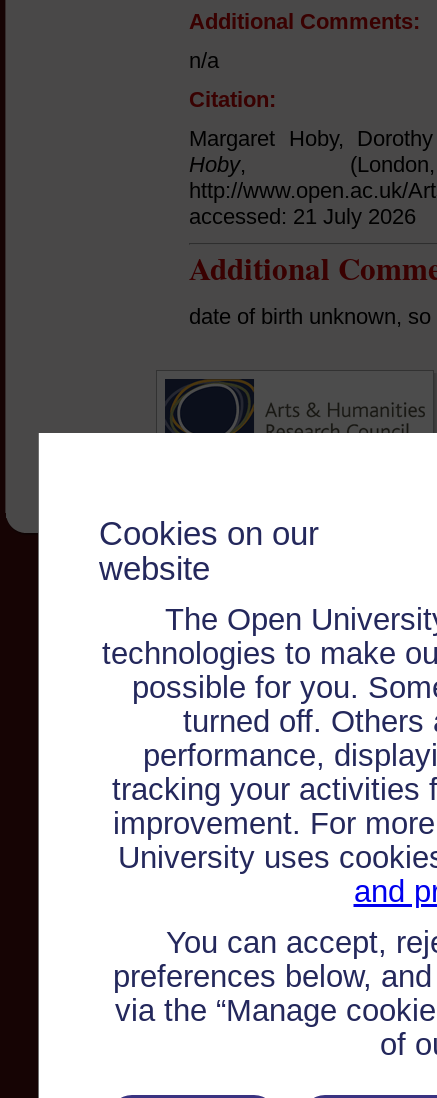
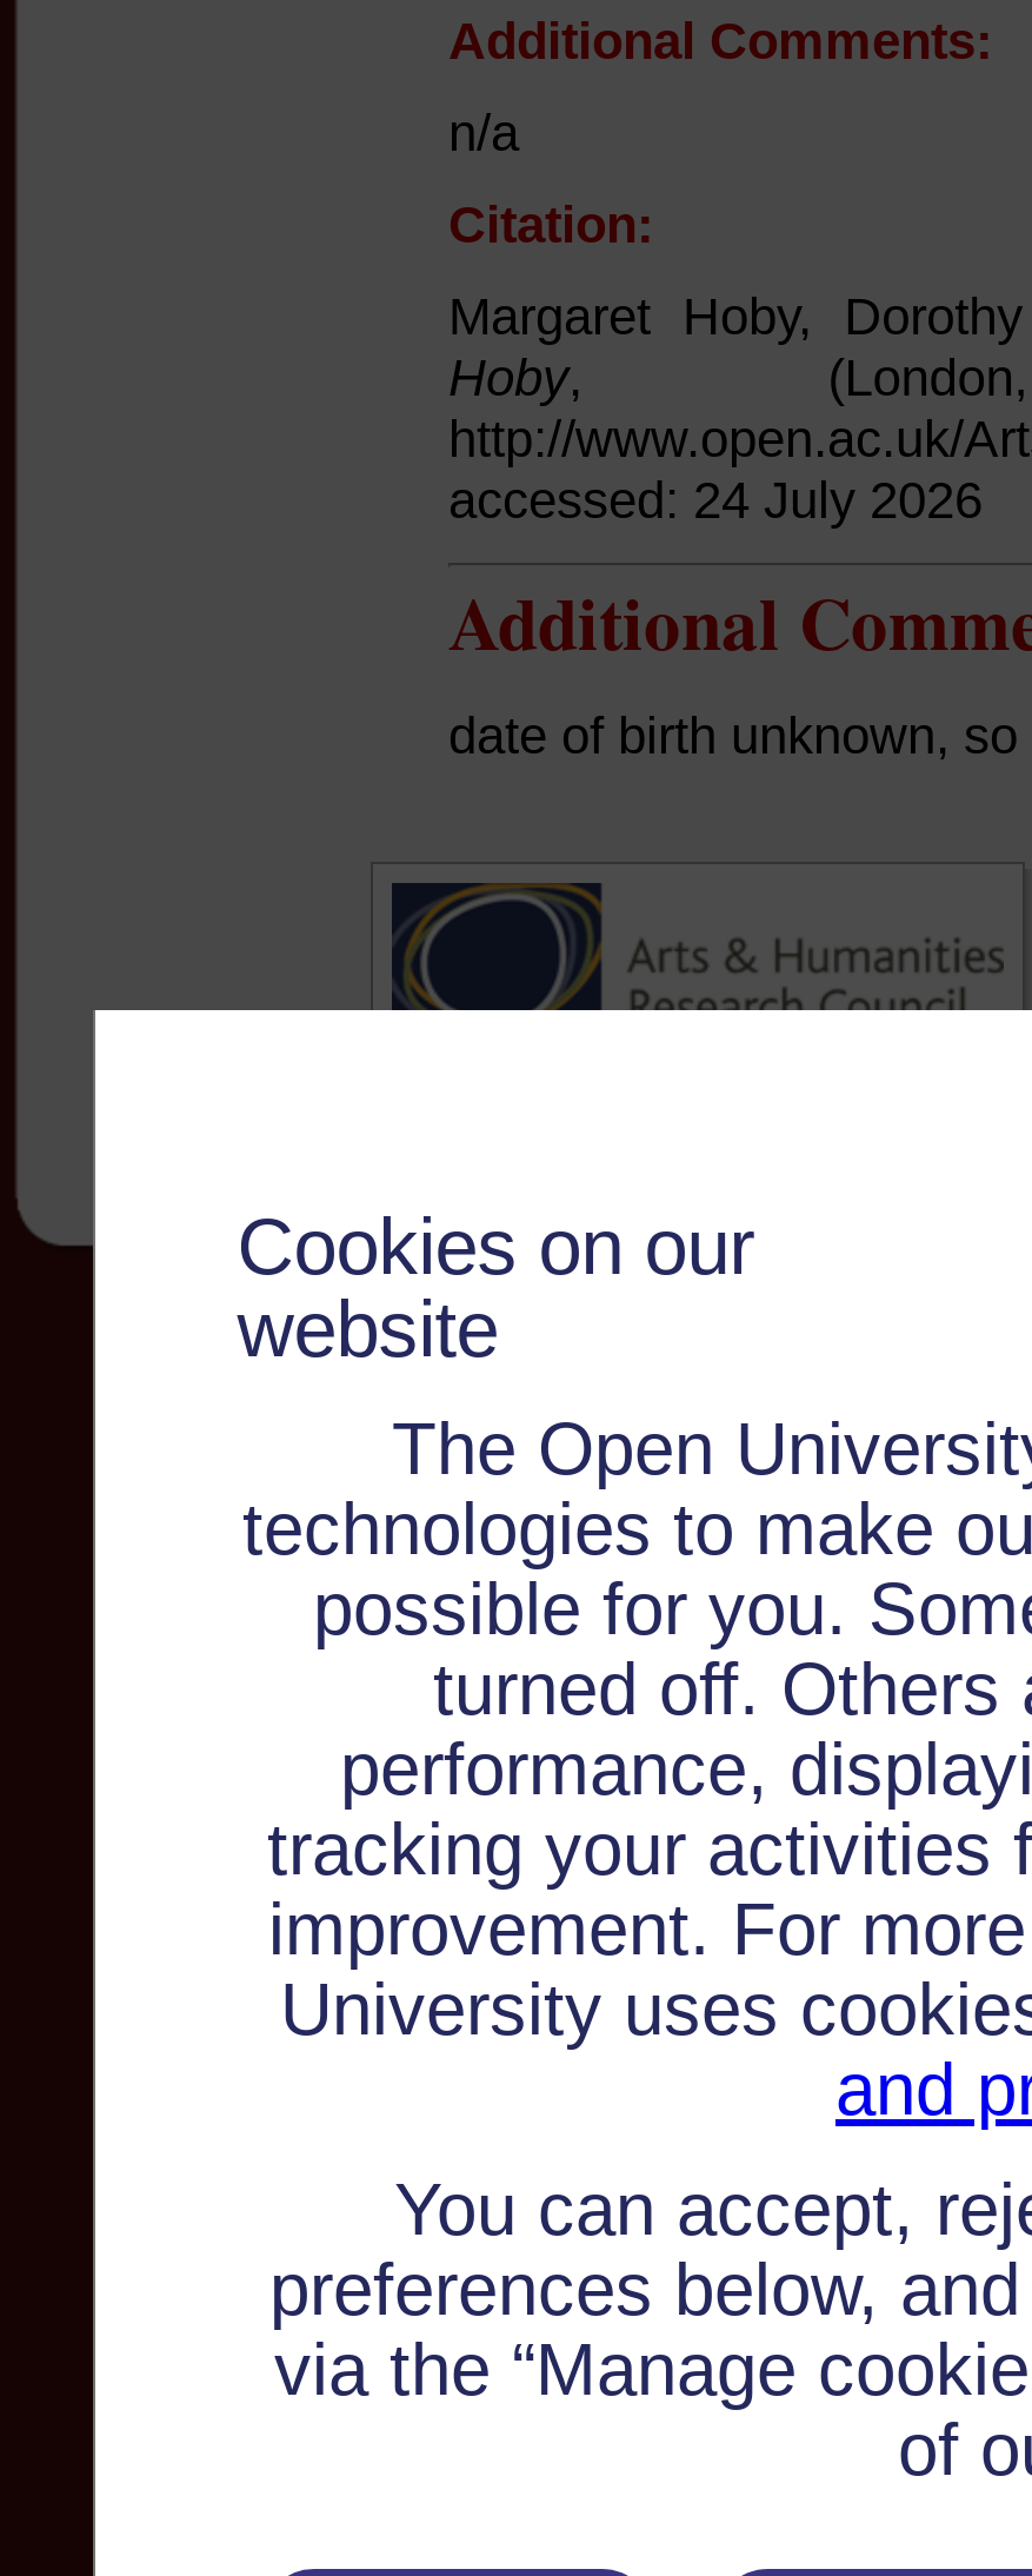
- accessed: 21 July 2026
+ accessed: 24 July 2026
